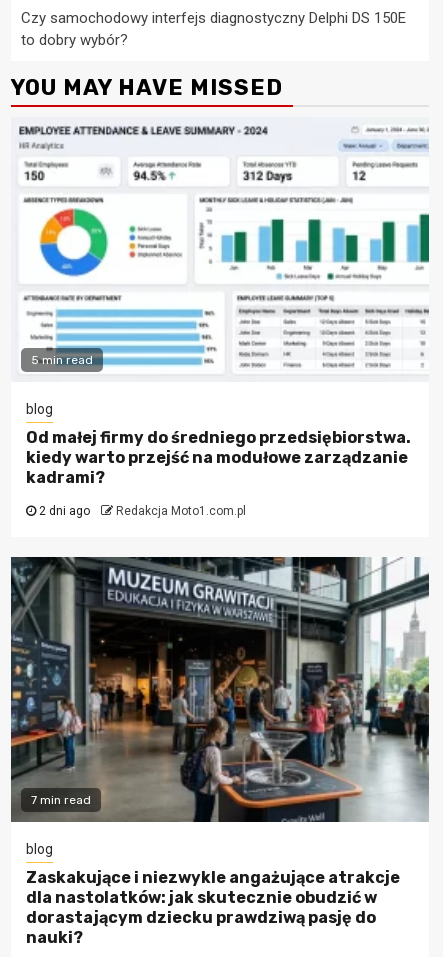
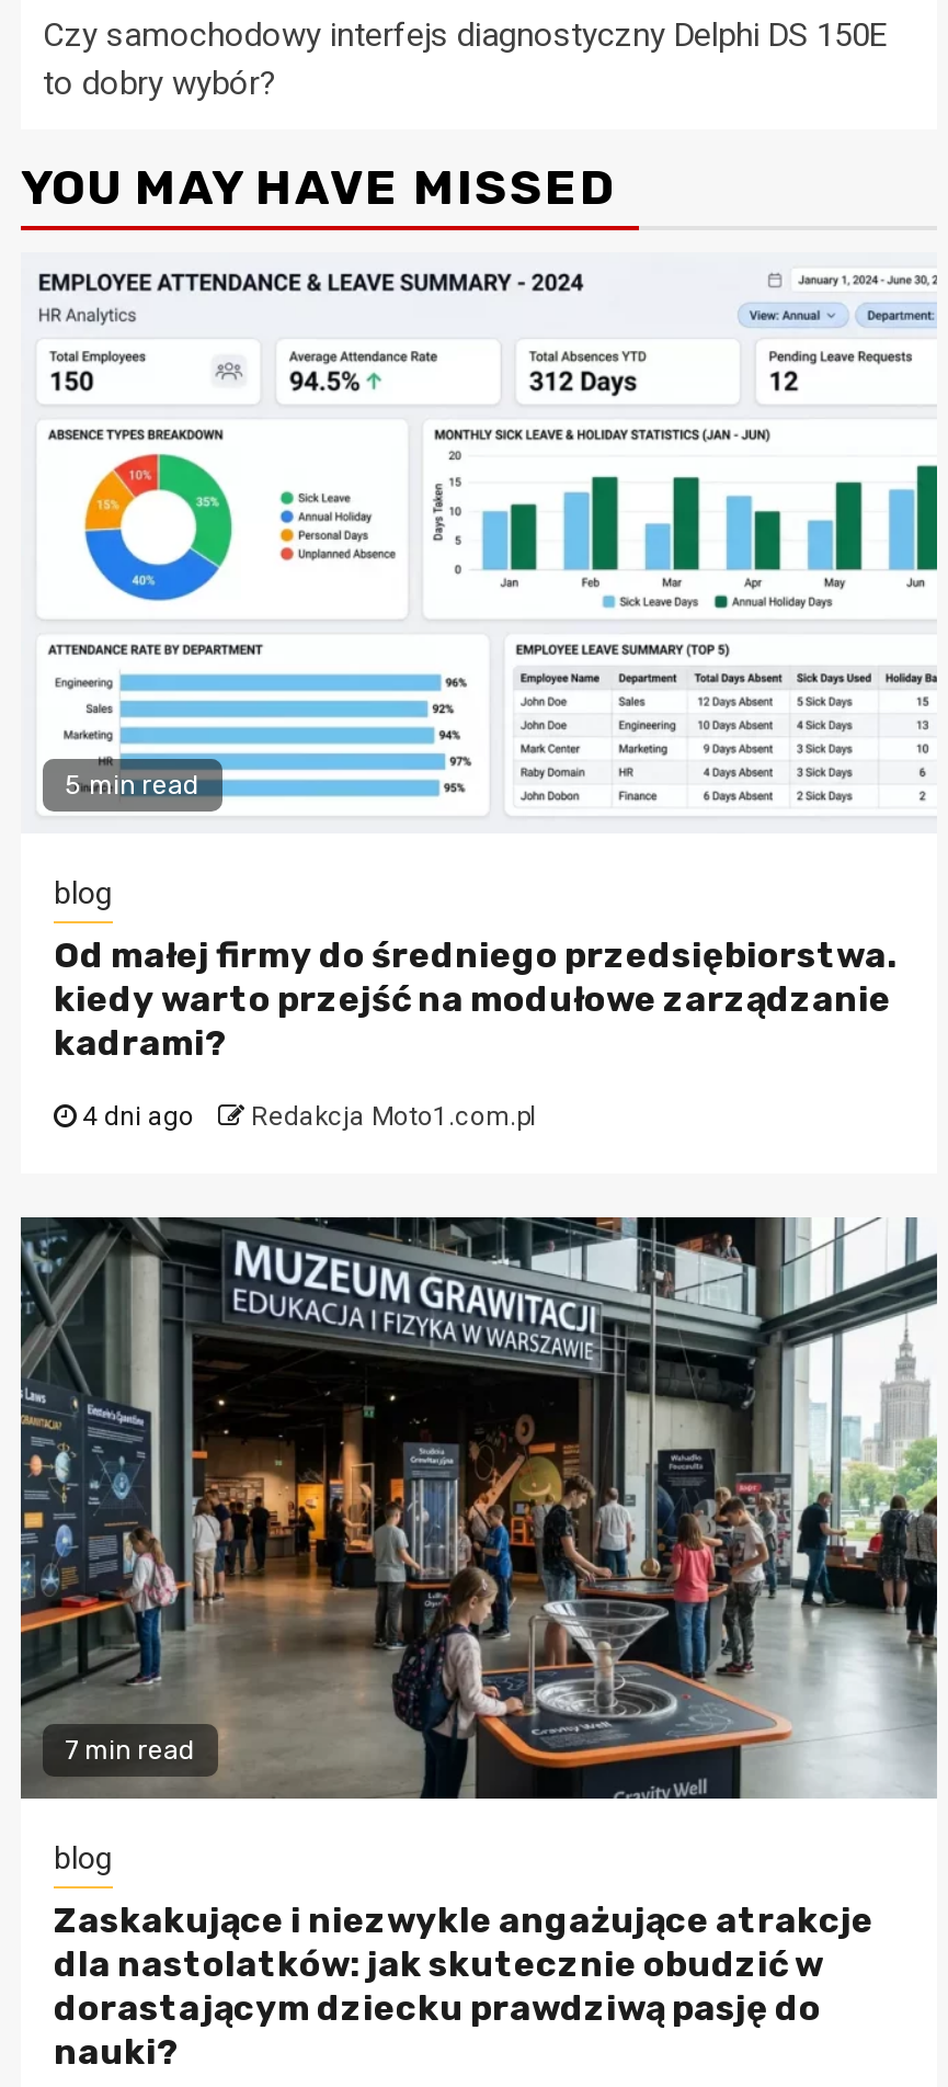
- 2 dni ago Redakcja Moto1.com.pl
+ 4 dni ago Redakcja Moto1.com.pl
